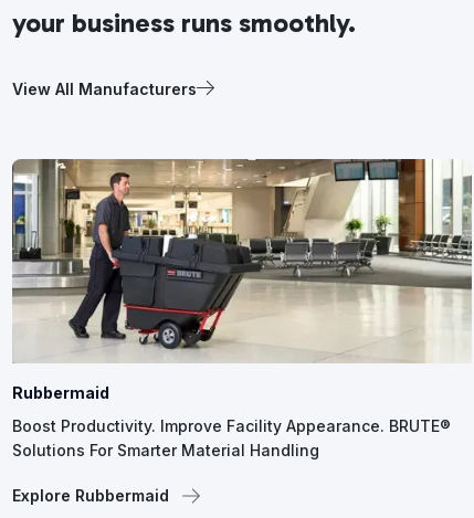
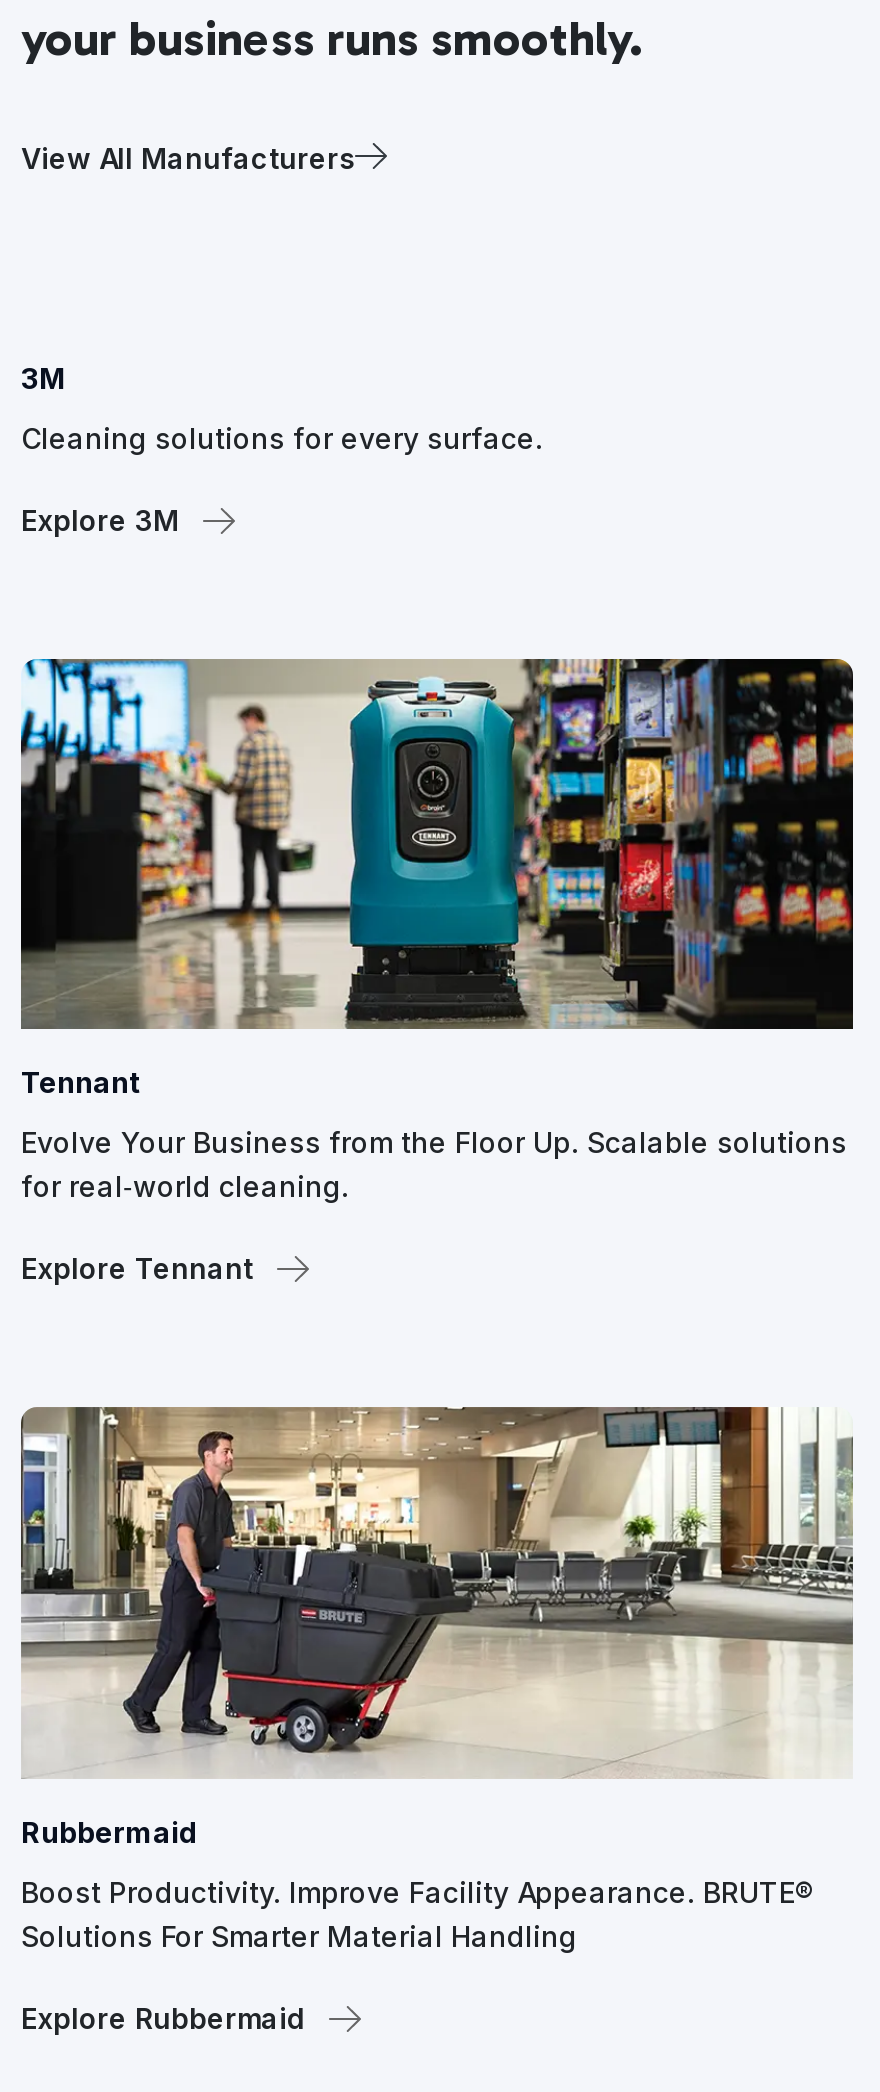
+ [image]
+ Tennant
+ Evolve Your Business from the Floor Up. Scalable solutions
+ for real‑world cleaning.
+ Explore Tennant

+ 3M
+ Cleaning solutions for every surface.
+ Explore 3M
